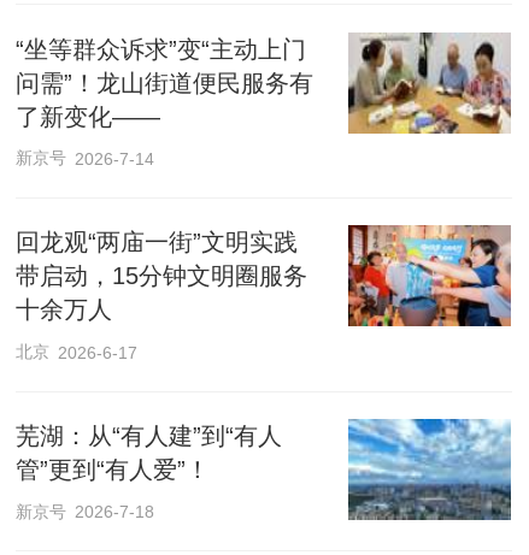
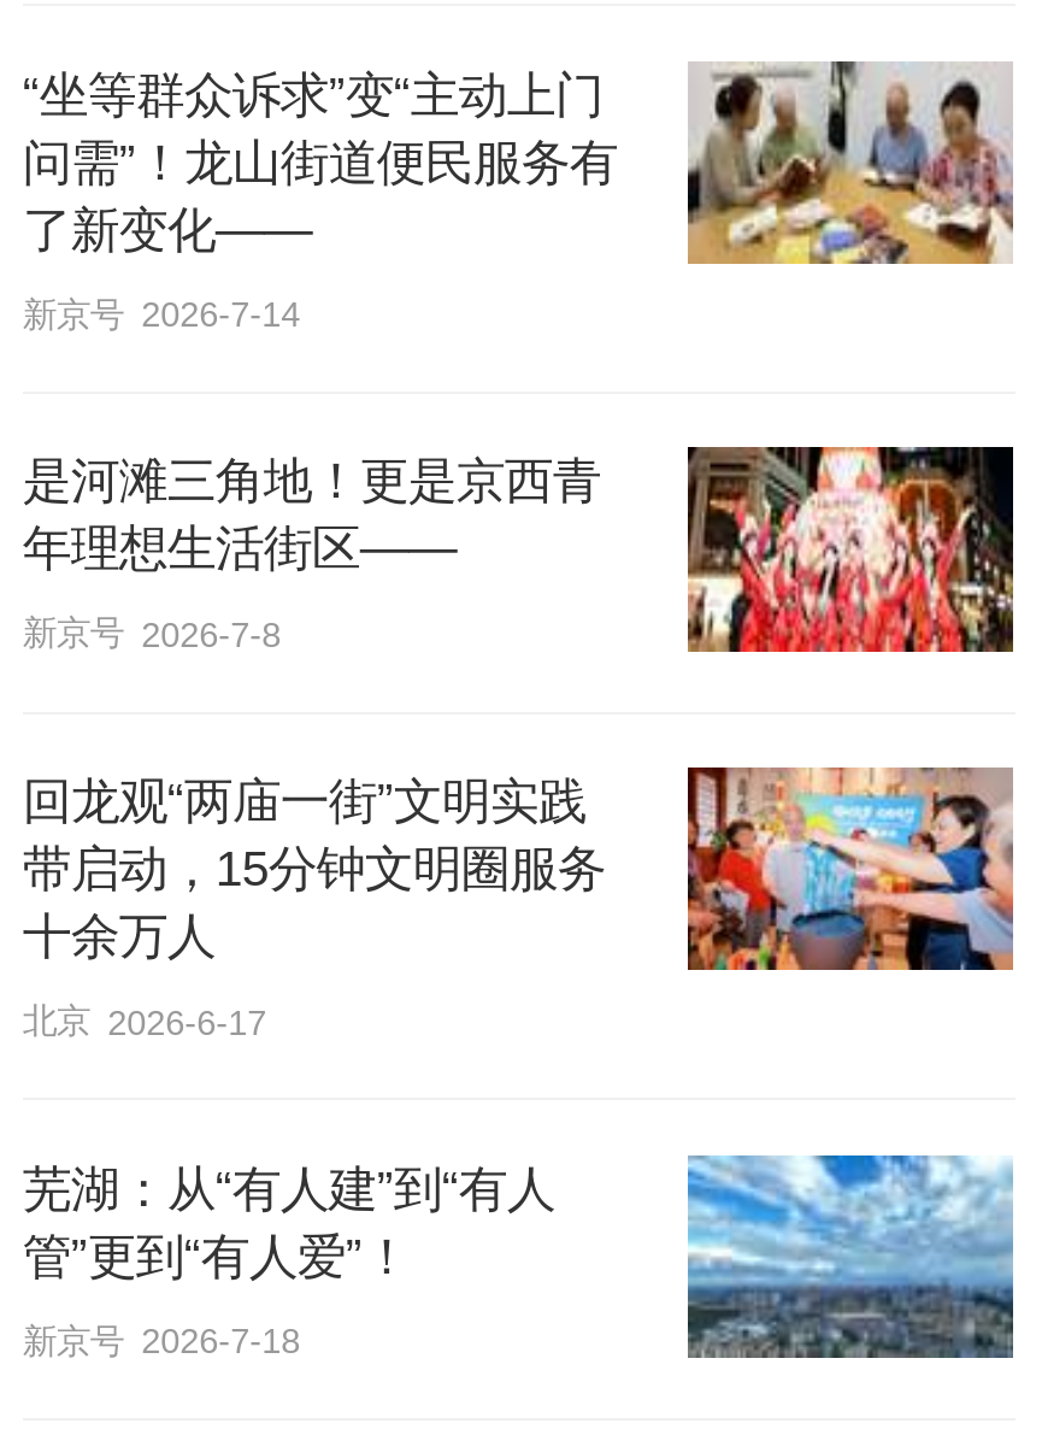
+ [image]
+ 是河滩三角地！更是京西青
+ 年理想生活街区——
+ 新京号 2026-7-8
